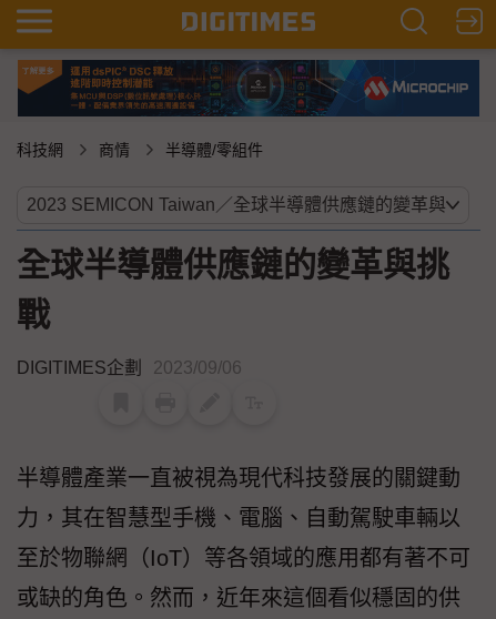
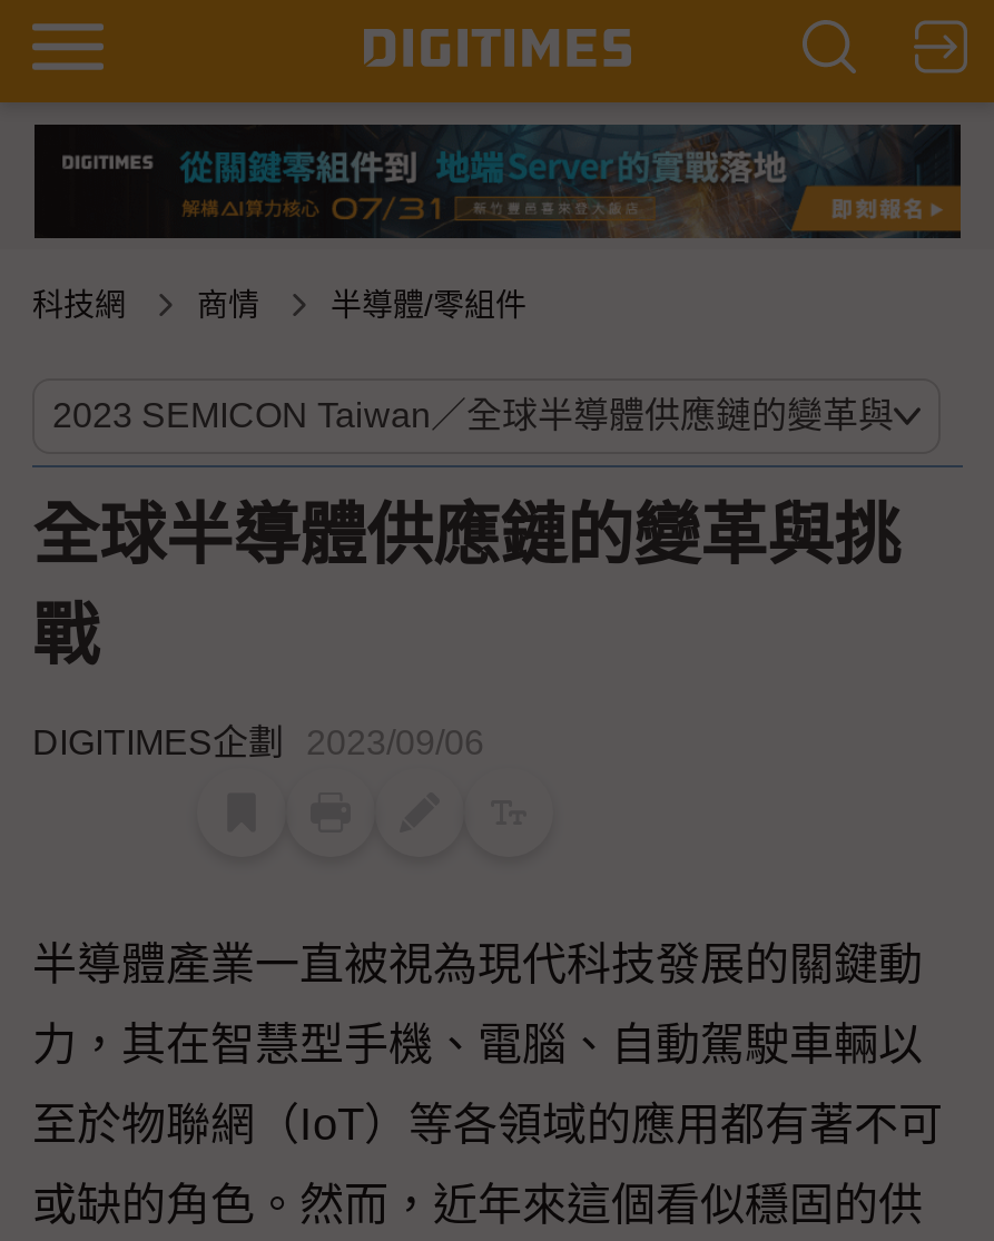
- [image]
+ [image]
